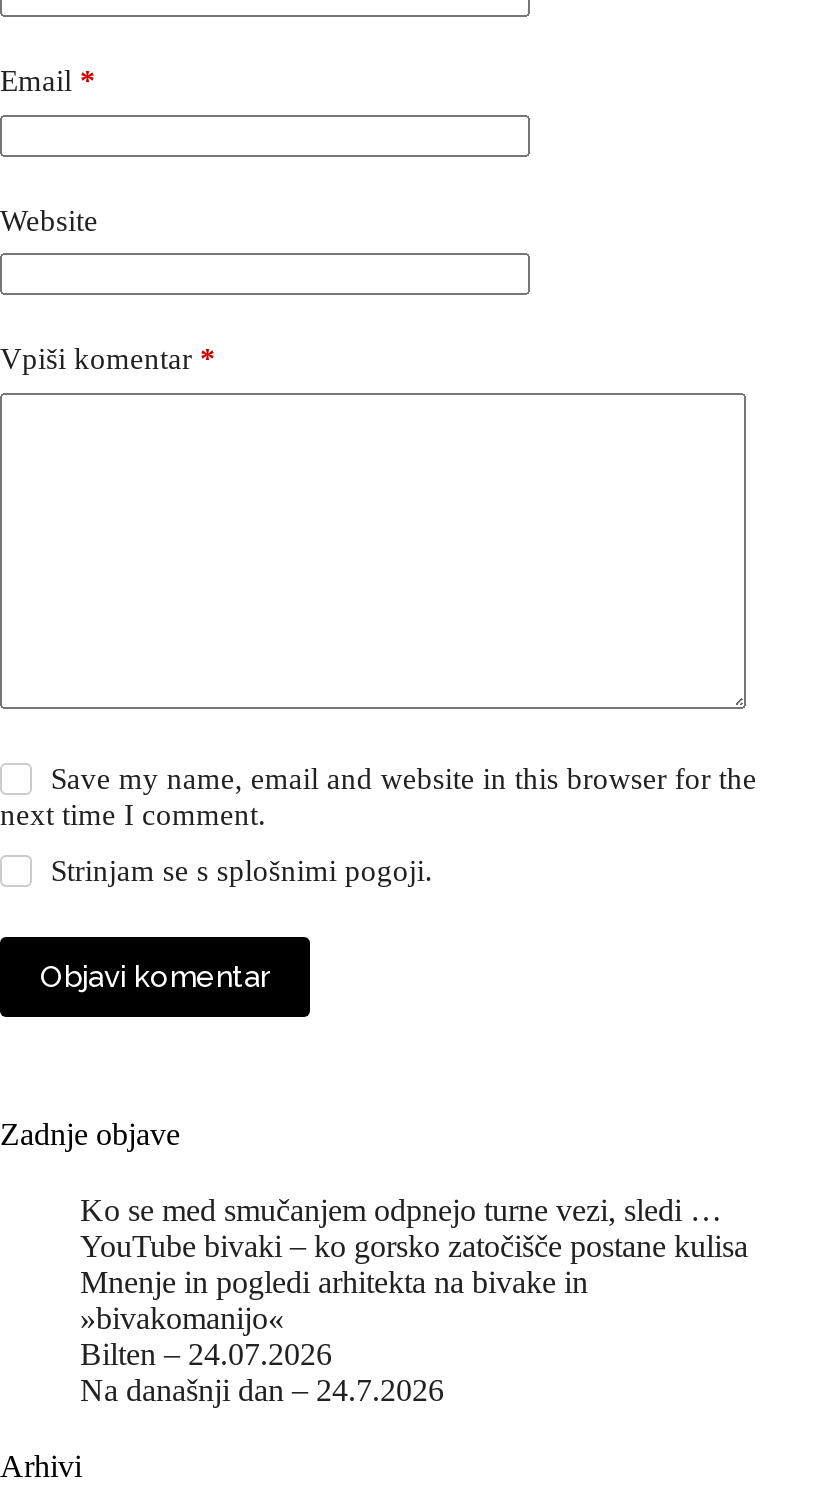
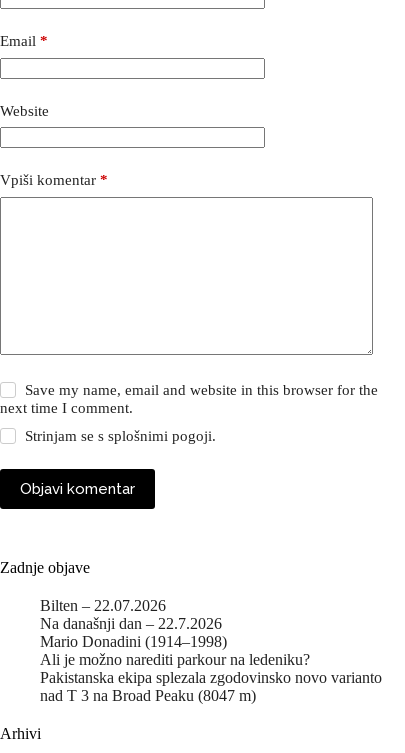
- Ko se med smučanjem odpnejo turne vezi, sledi …
- YouTube bivaki – ko gorsko zatočišče postane kulisa
- Mnenje in pogledi arhitekta na bivake in
- »bivakomanijo«
- Bilten – 24.07.2026
- Na današnji dan – 24.7.2026
+ Bilten – 22.07.2026
+ Na današnji dan – 22.7.2026
+ Mario Donadini (1914–1998)
+ Ali je možno narediti parkour na ledeniku?
+ Pakistanska ekipa splezala zgodovinsko novo varianto
+ nad T 3 na Broad Peaku (8047 m)
